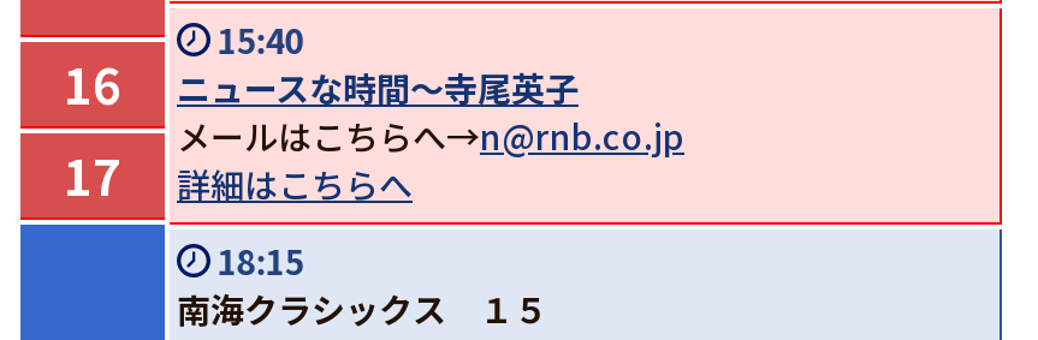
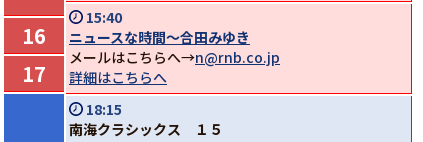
- ニュースな時間～寺尾英子
+ ニュースな時間～合田みゆき
